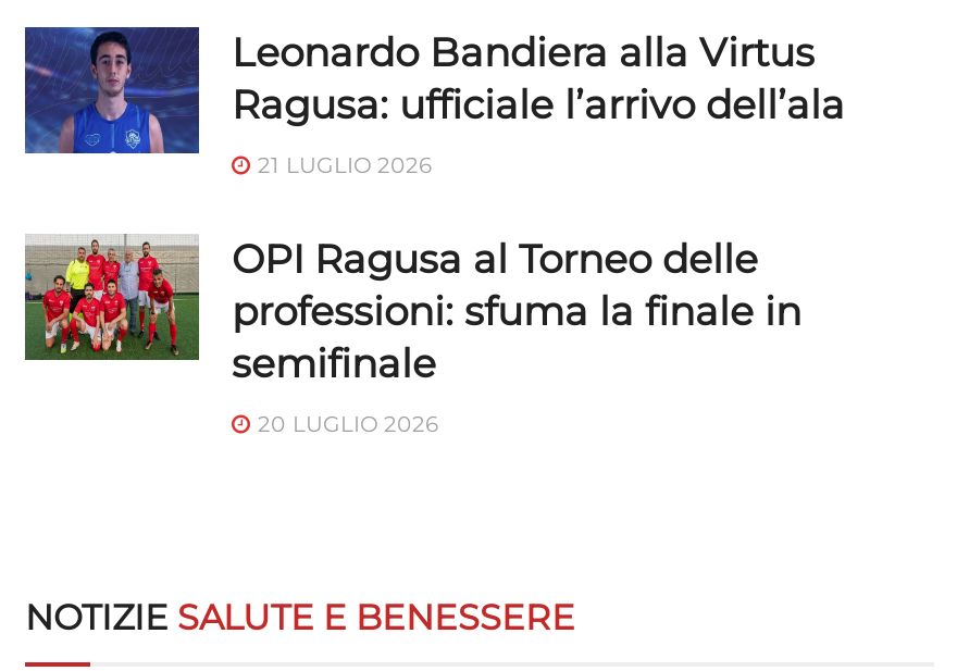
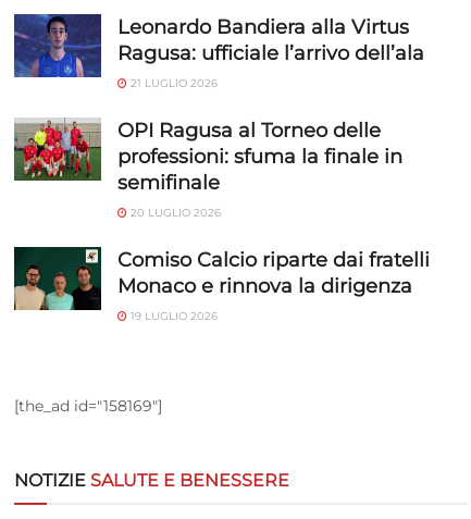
+ [image]
+ Comiso Calcio riparte dai fratelli
+ Monaco e rinnova la dirigenza
+ 19 LUGLIO 2026

+ [the_ad id="158169"]
